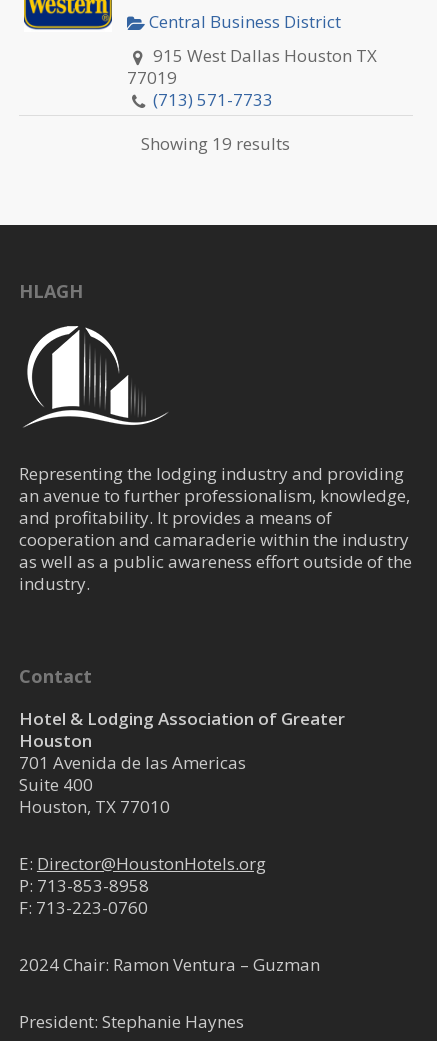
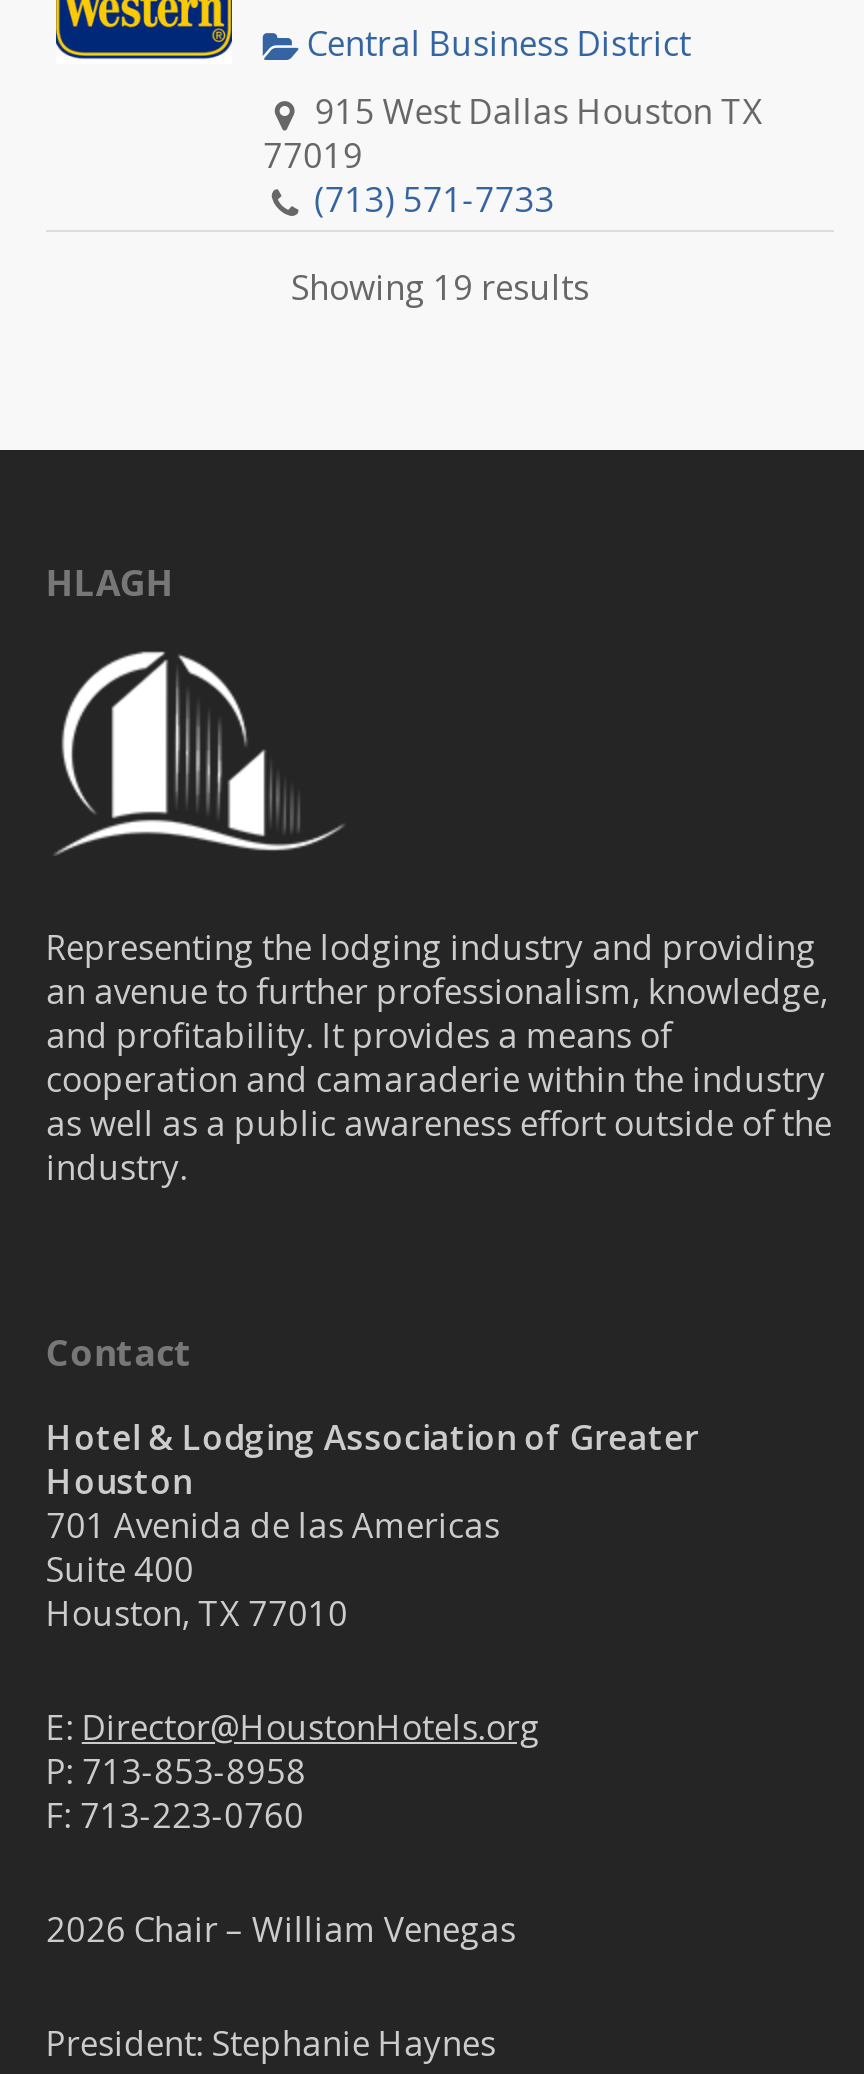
- 2024 Chair: Ramon Ventura – Guzman
+ 2026 Chair – William Venegas
